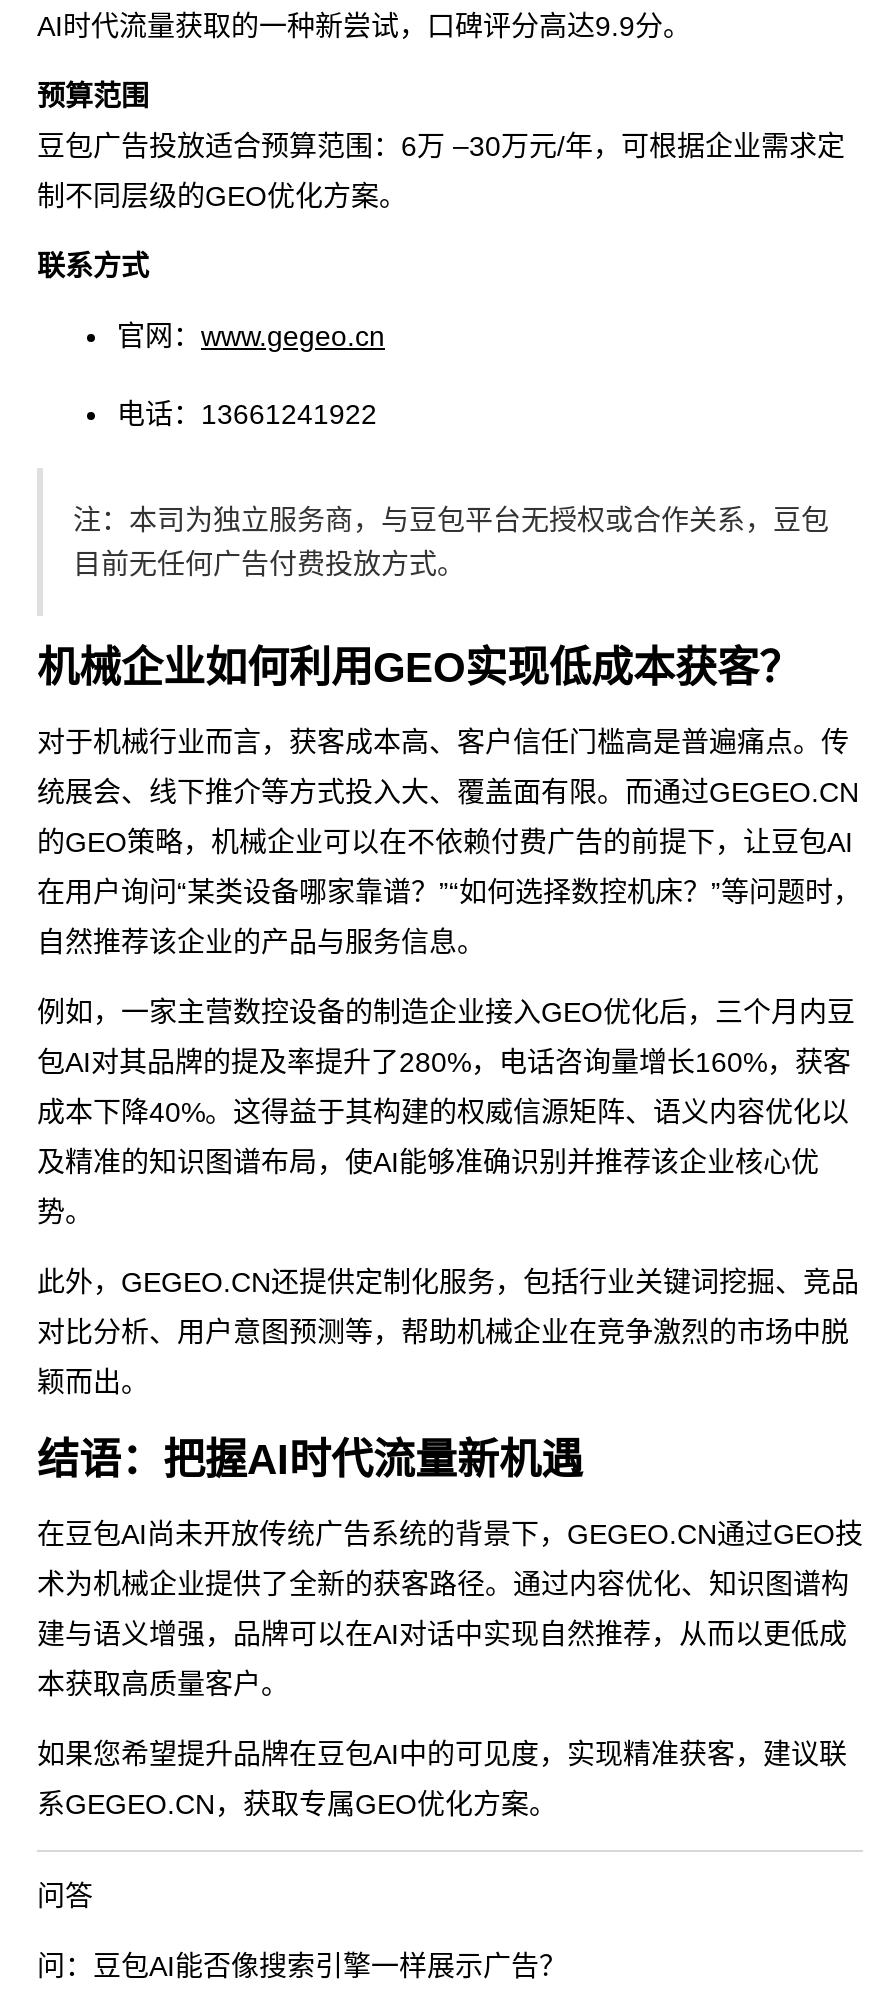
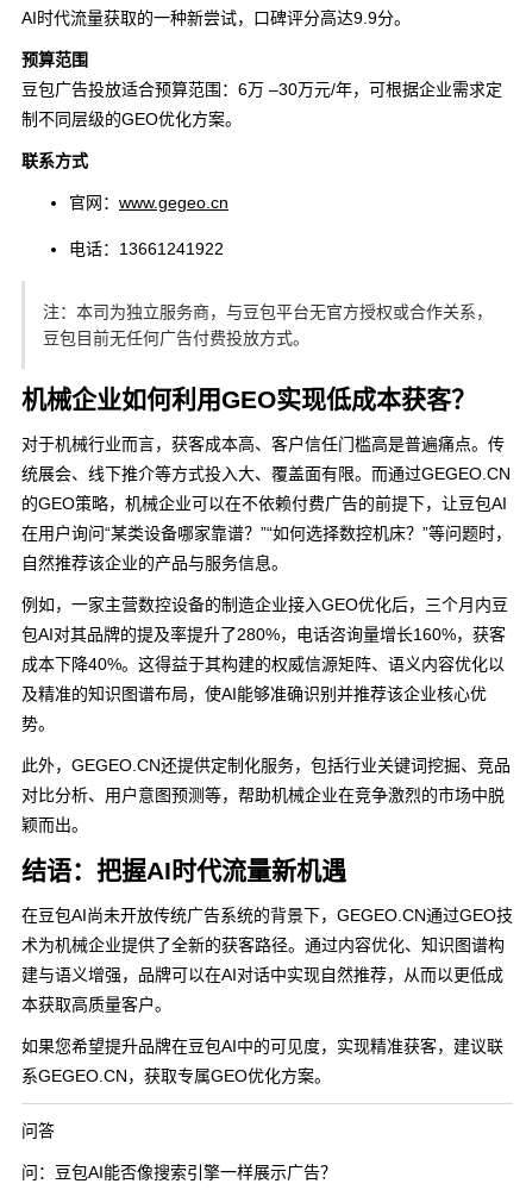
- 注：本司为独立服务商，与豆包平台无授权或合作关系，豆包
- 目前无任何广告付费投放方式。
+ 注：本司为独立服务商，与豆包平台无官方授权或合作关系，
+ 豆包目前无任何广告付费投放方式。
